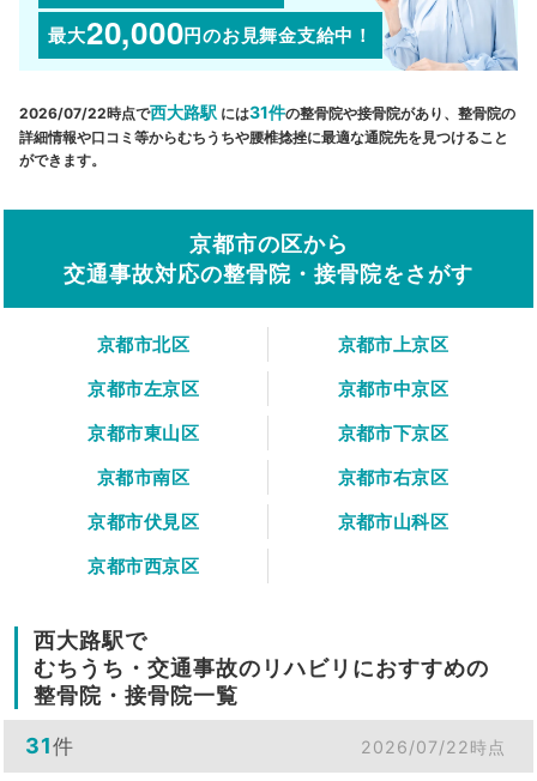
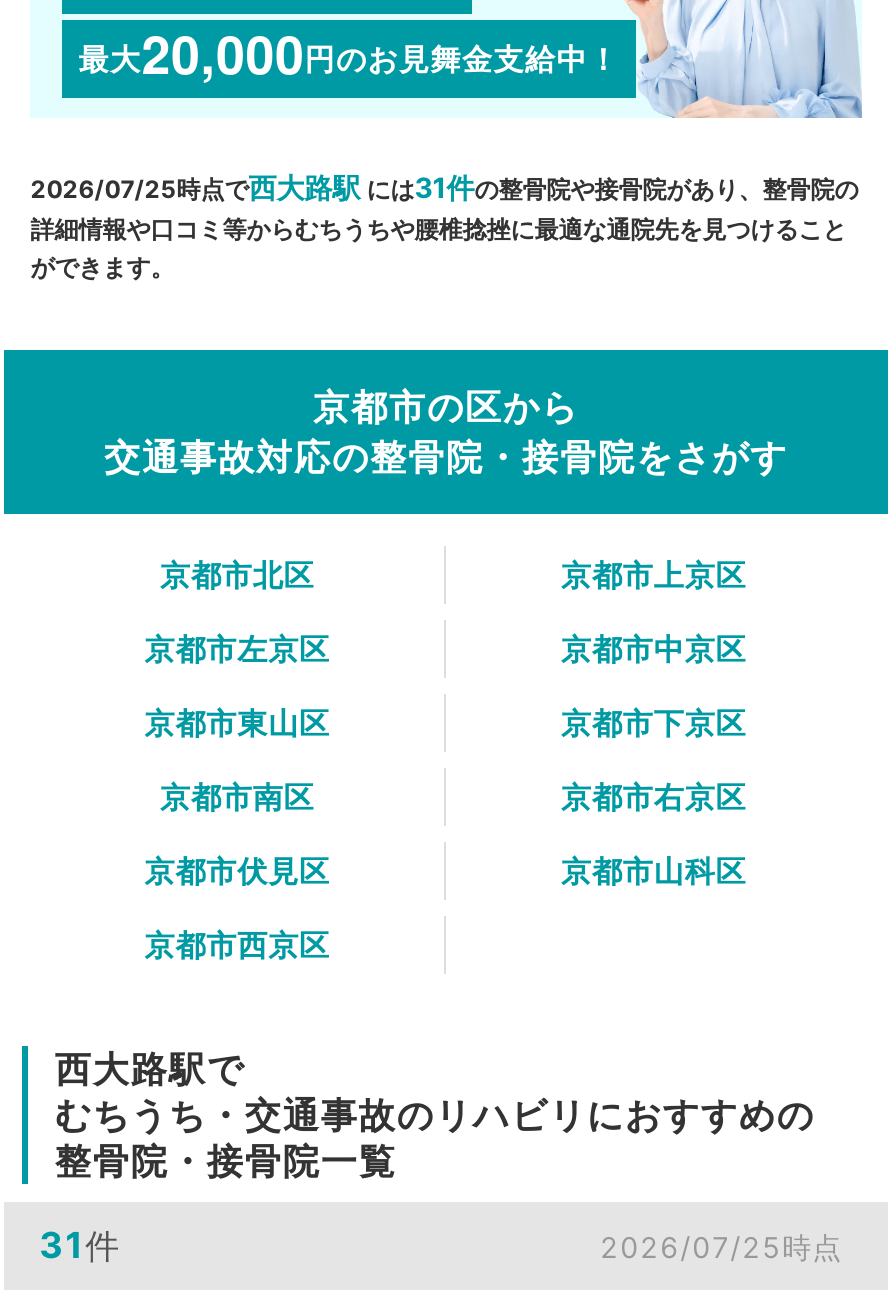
- 2026/07/22時点で西大路駅には31件の整骨院や接骨院があり、整骨院の
+ 2026/07/25時点で西大路駅には31件の整骨院や接骨院があり、整骨院の

- 2026/07/22時点
+ 2026/07/25時点
